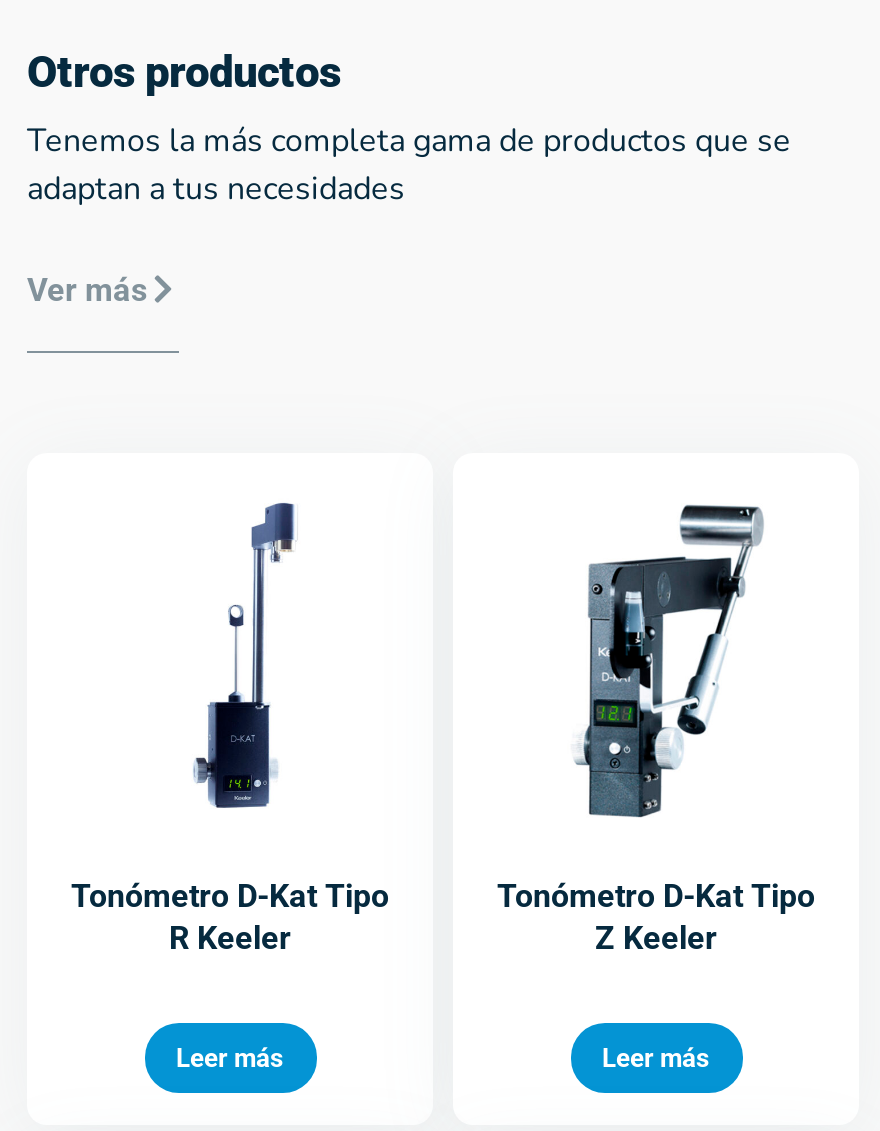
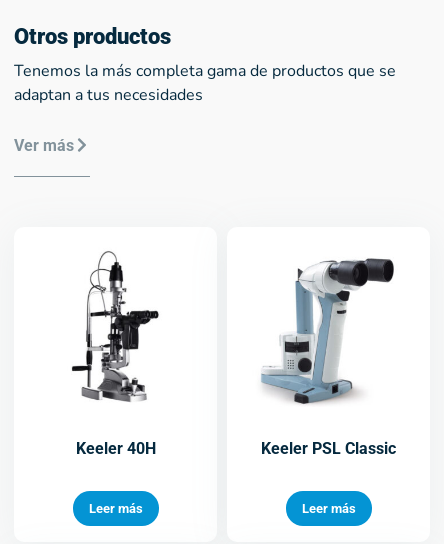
- [image]
- Tonómetro D-Kat Tipo
- R Keeler
+ [image]
+ Keeler 40H

- [image]
- Tonómetro D-Kat Tipo
- Z Keeler
+ [image]
+ Keeler PSL Classic
